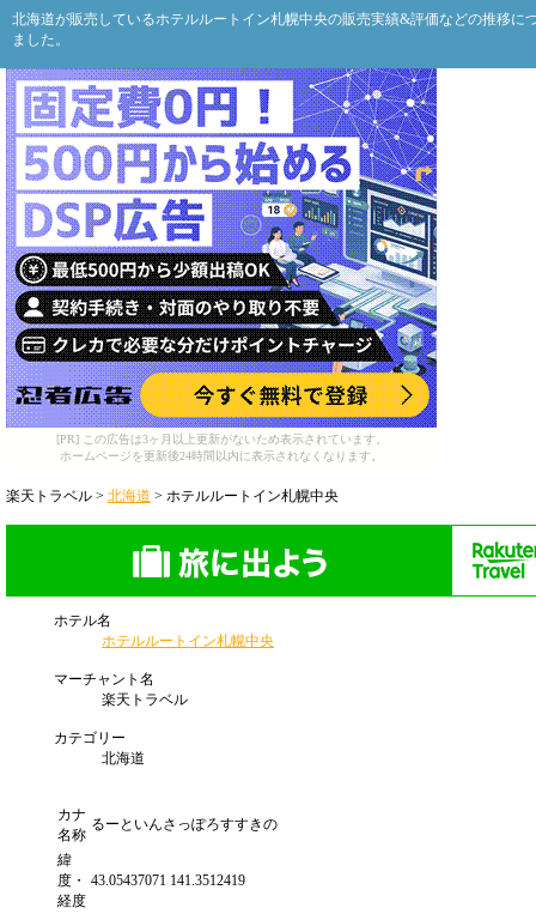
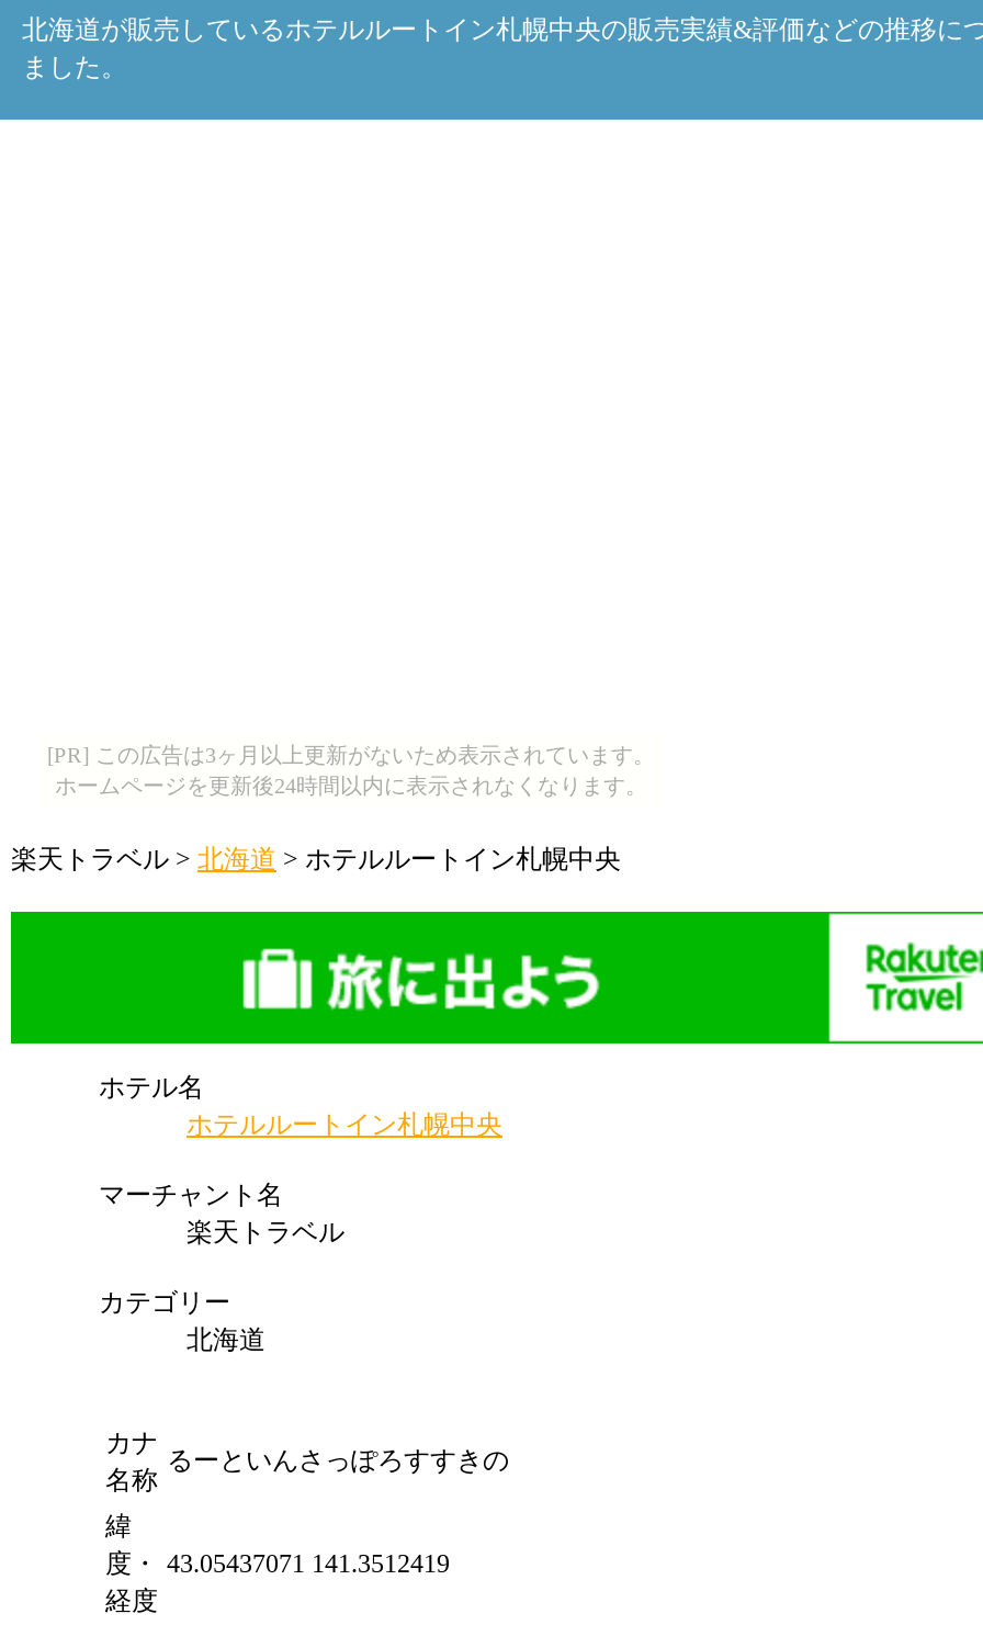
- [image]
